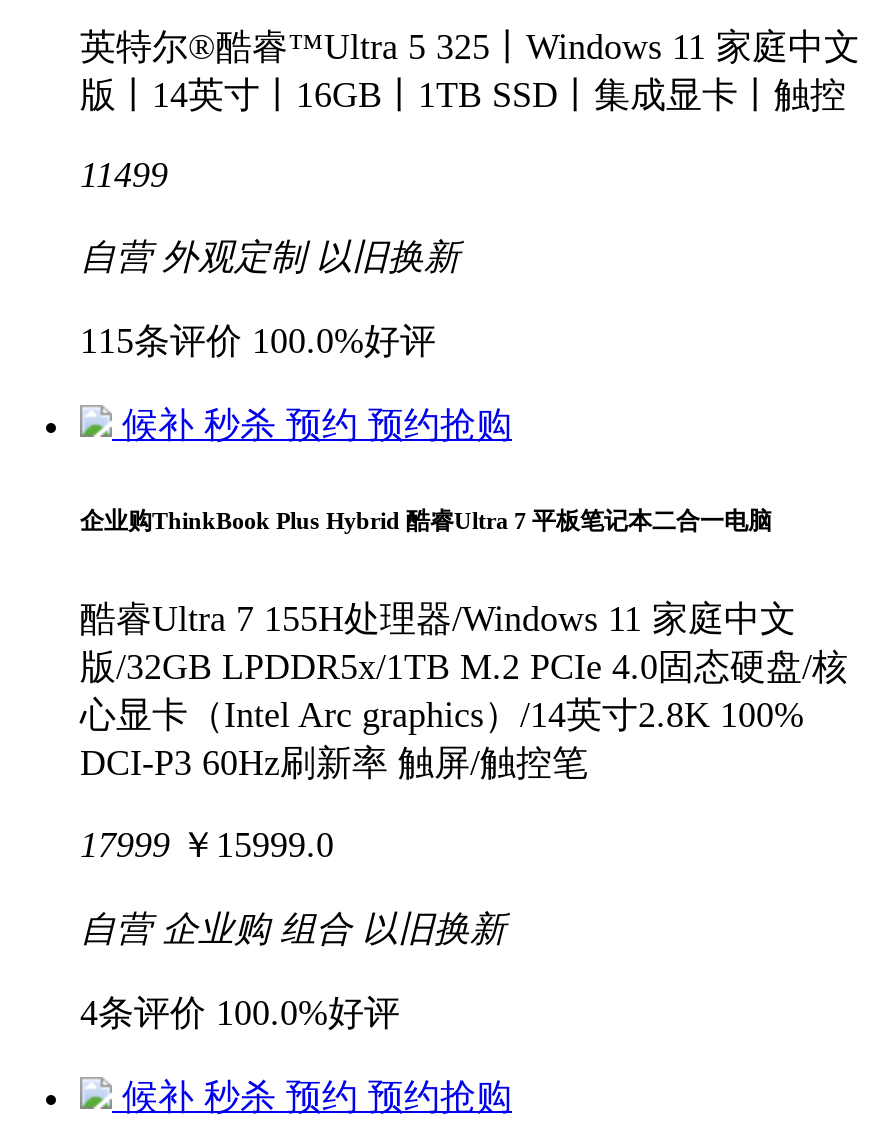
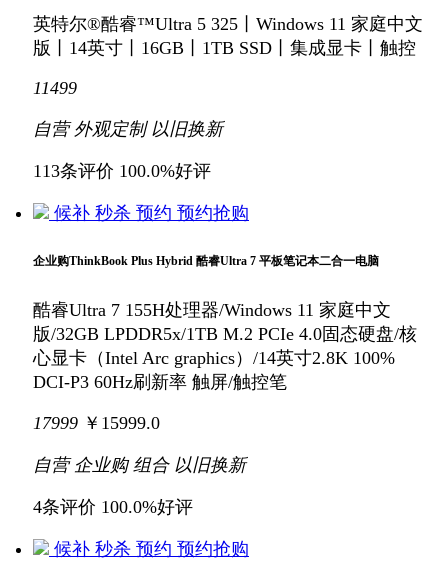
- 115条评价 100.0%好评
+ 113条评价 100.0%好评
